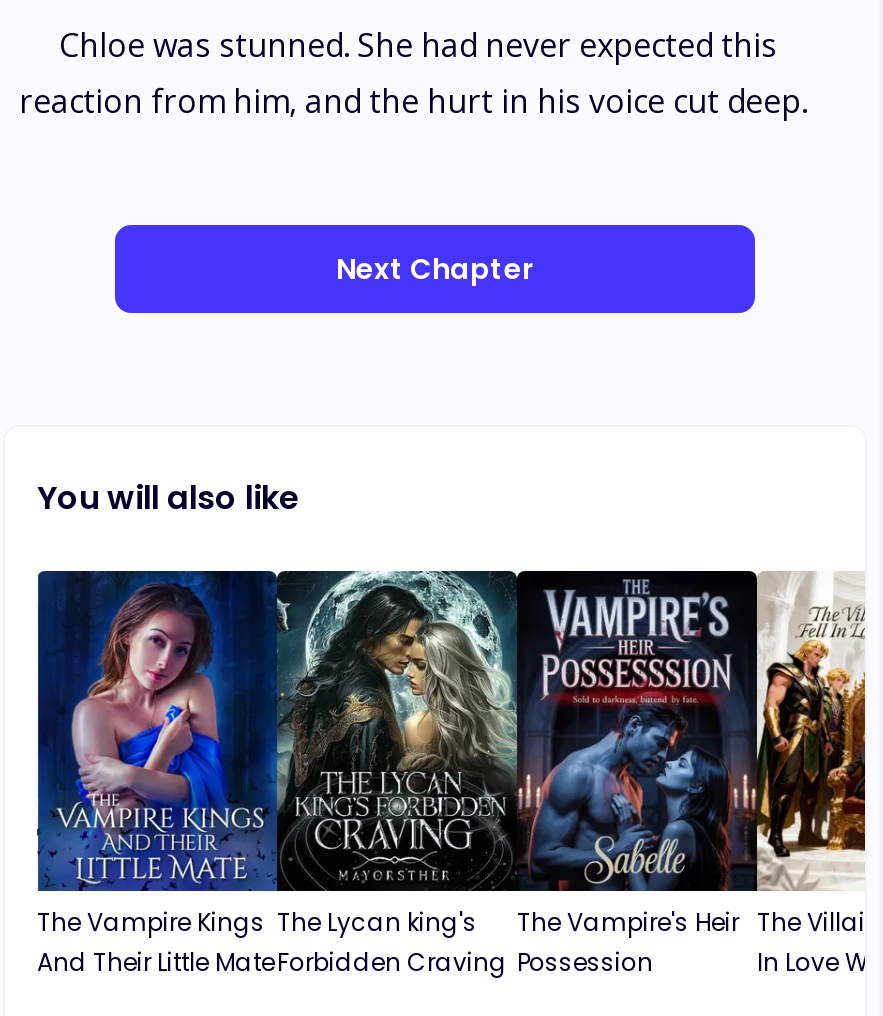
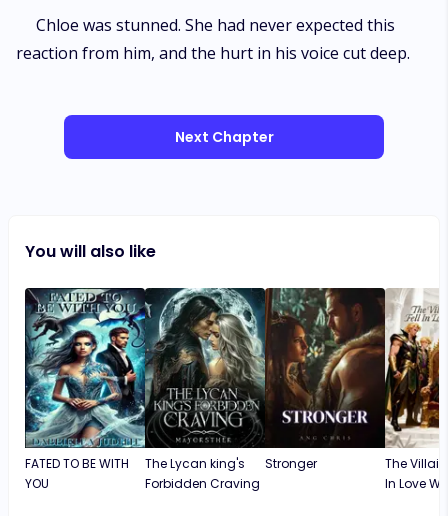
- [image]
- The Vampire Kings
- And Their Little Mate
+ [image]
+ FATED TO BE WITH
+ YOU

- [image]
- The Vampire's Heir
- Possession
+ [image]
+ Stronger
